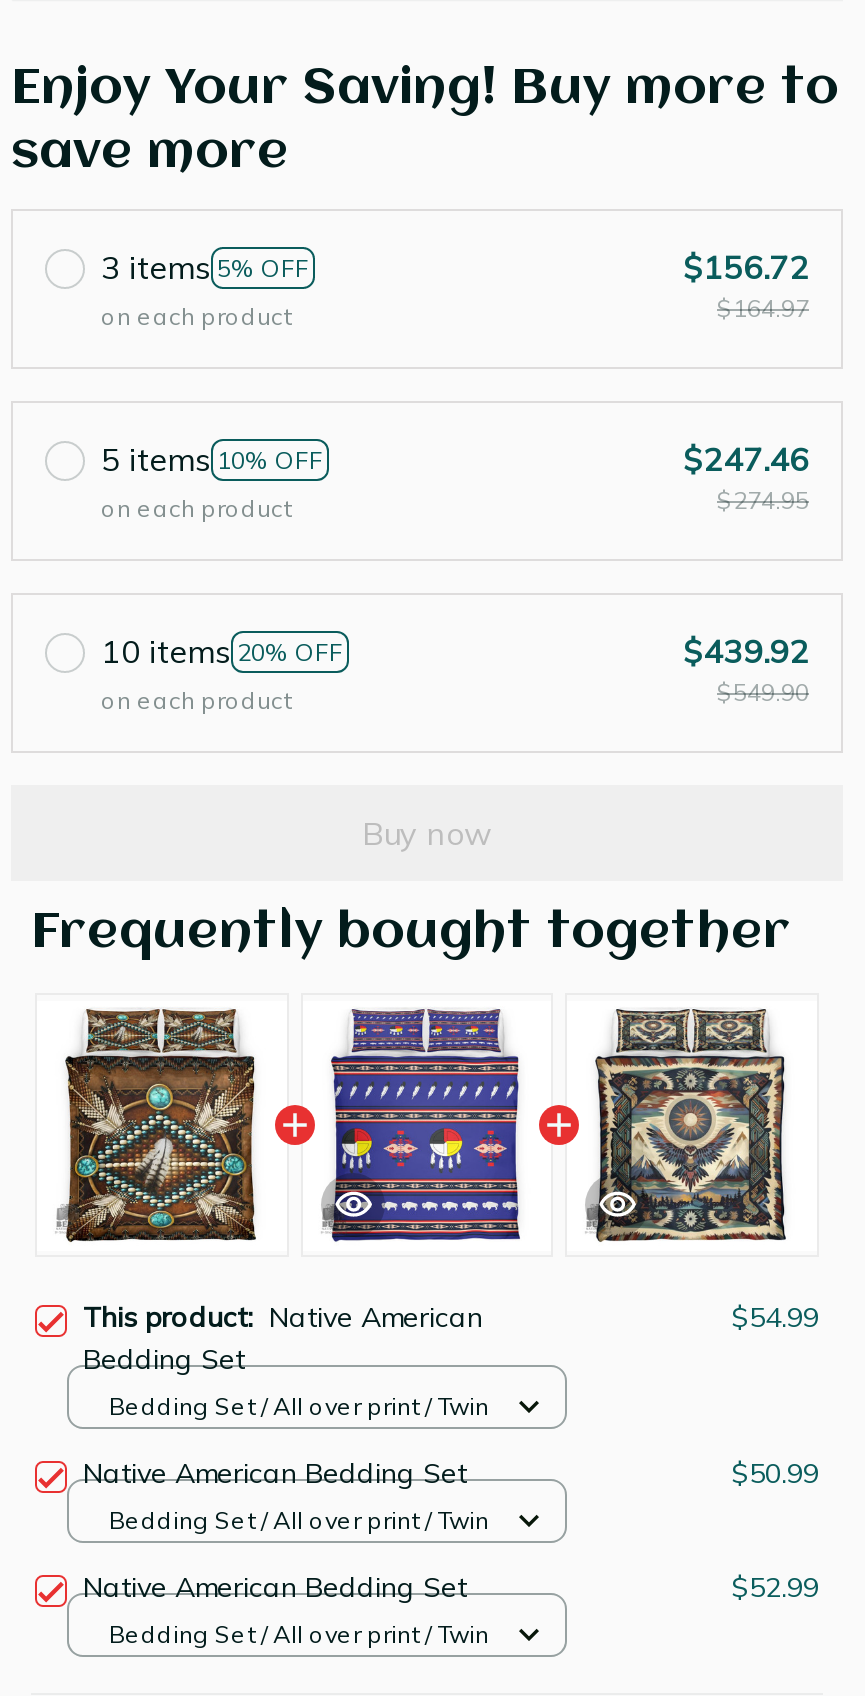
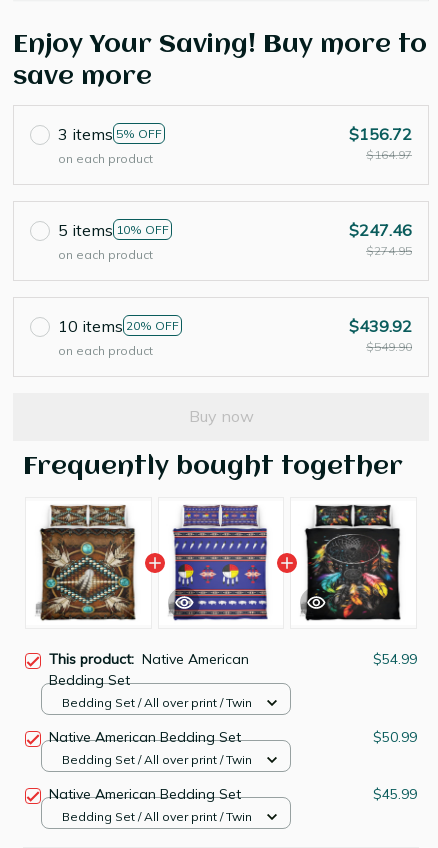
- [image]
+ [image]

- $52.99
+ $45.99
